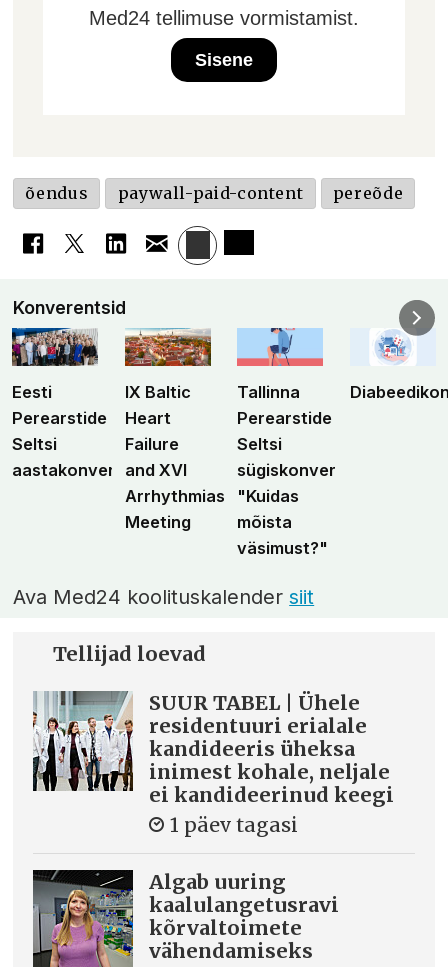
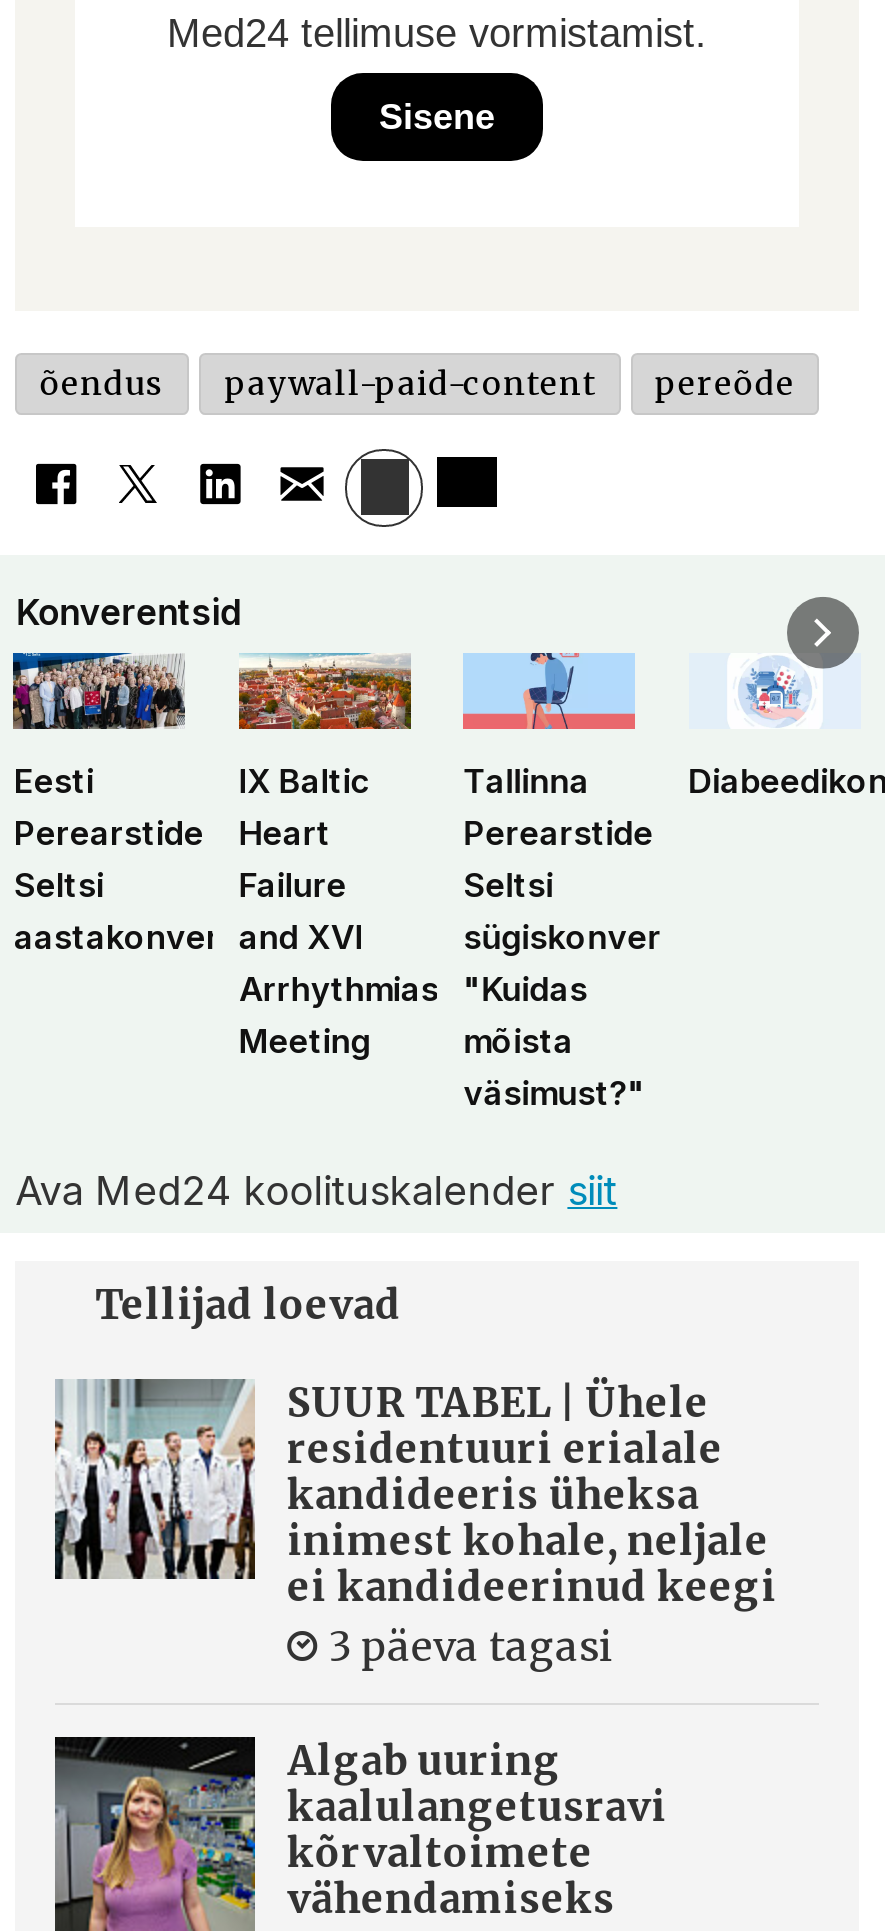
- 1 päev tagasi
+ 3 päeva tagasi
